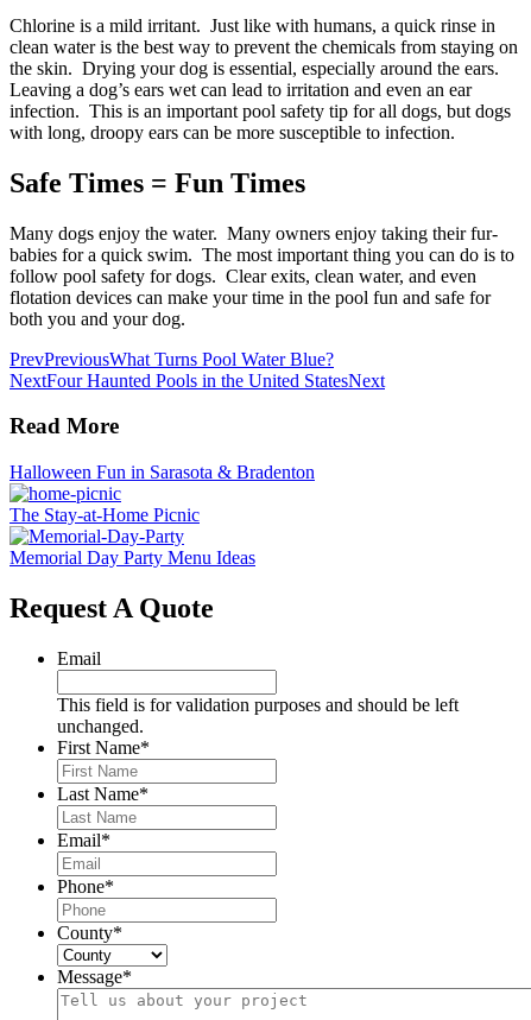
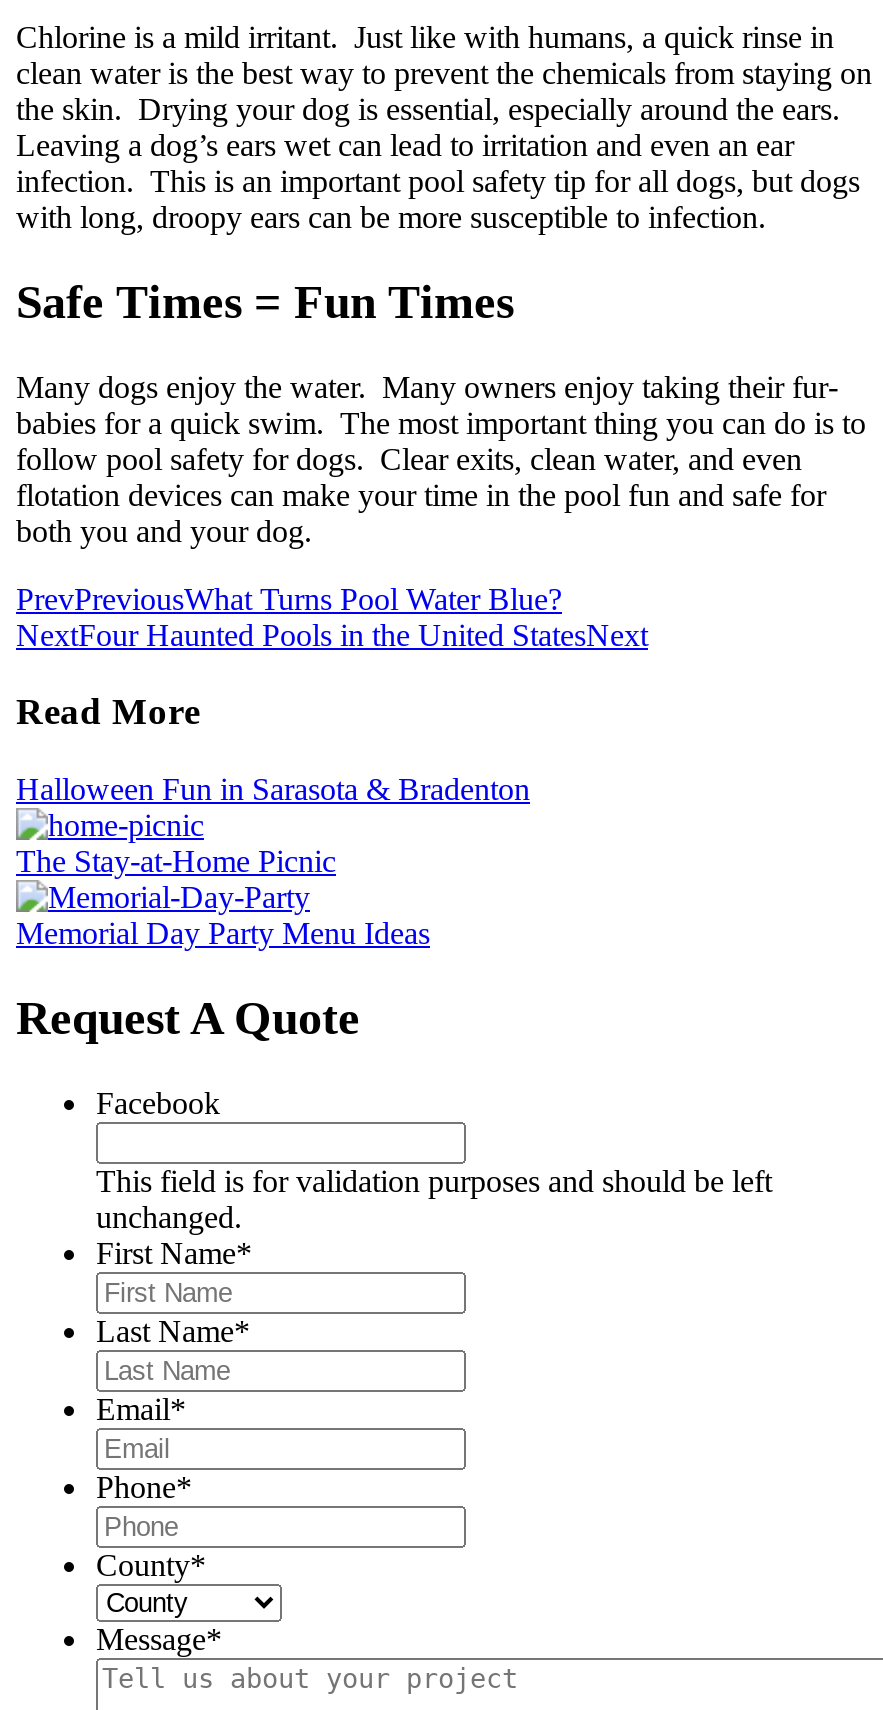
- Email
+ Facebook
